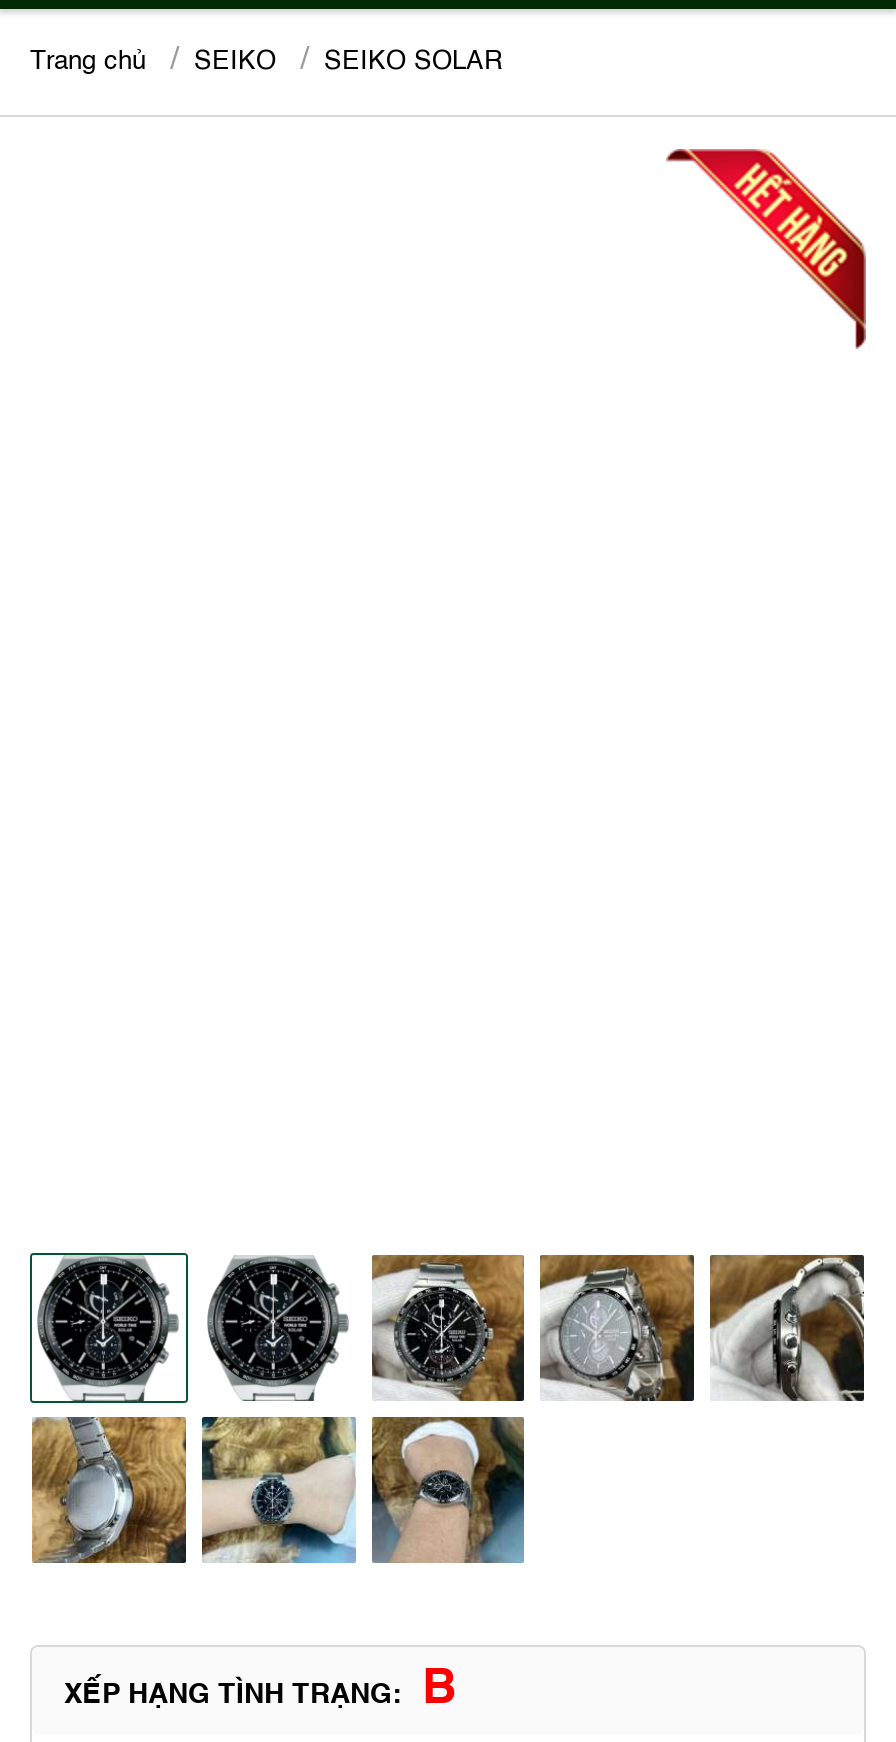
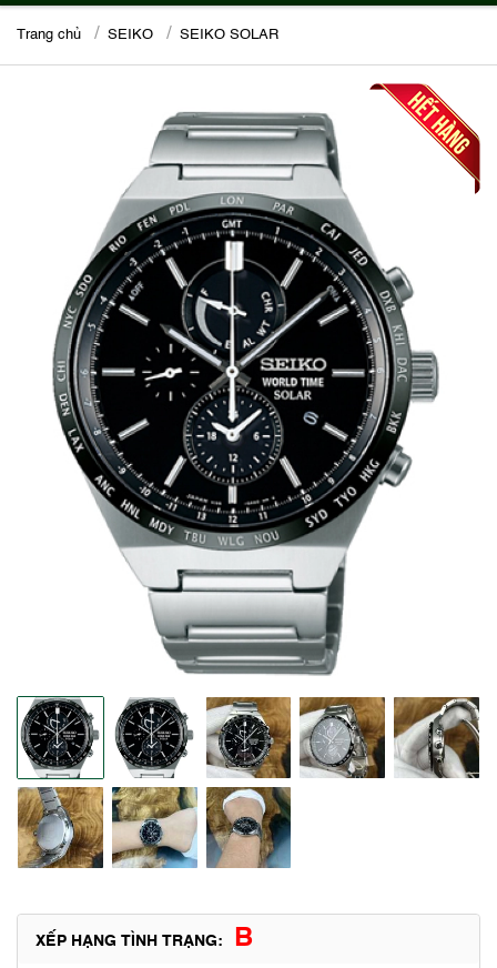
+ [image]
